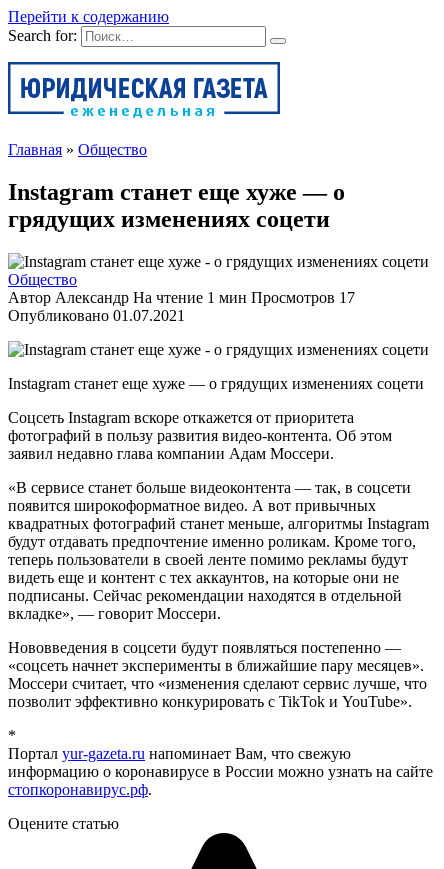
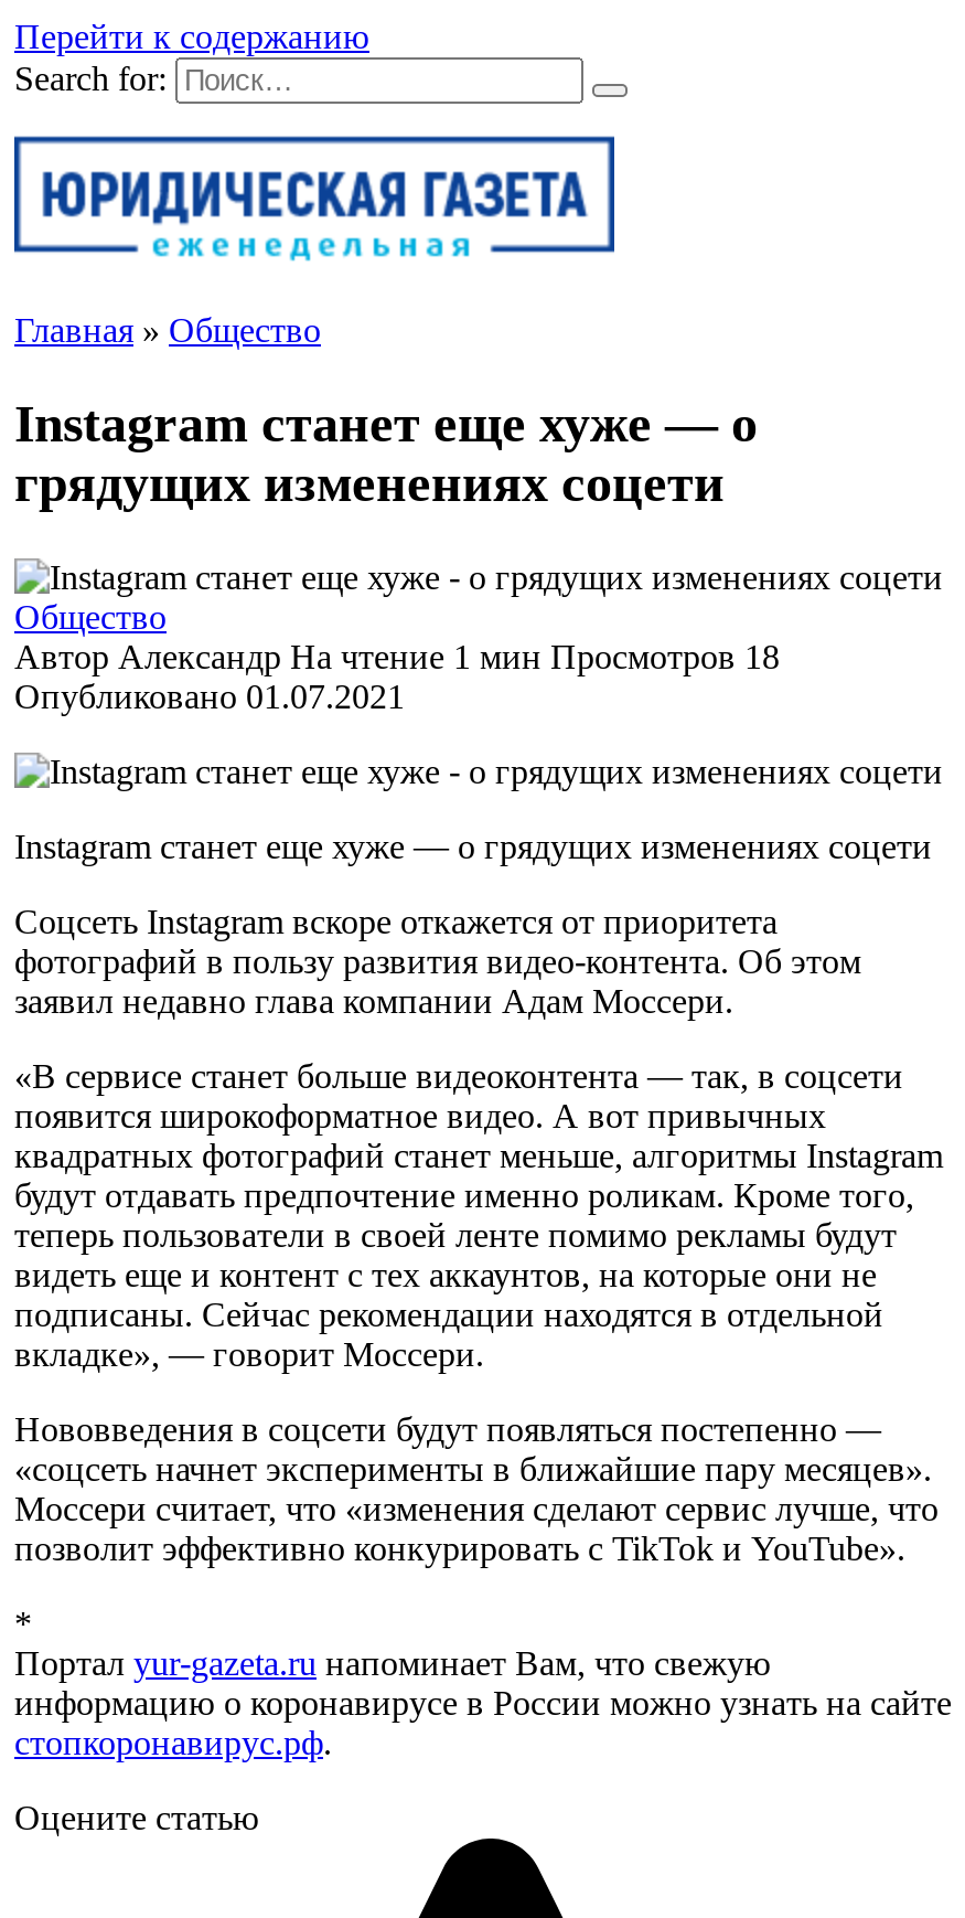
- Автор Александр На чтение 1 мин Просмотров 17
+ Автор Александр На чтение 1 мин Просмотров 18
